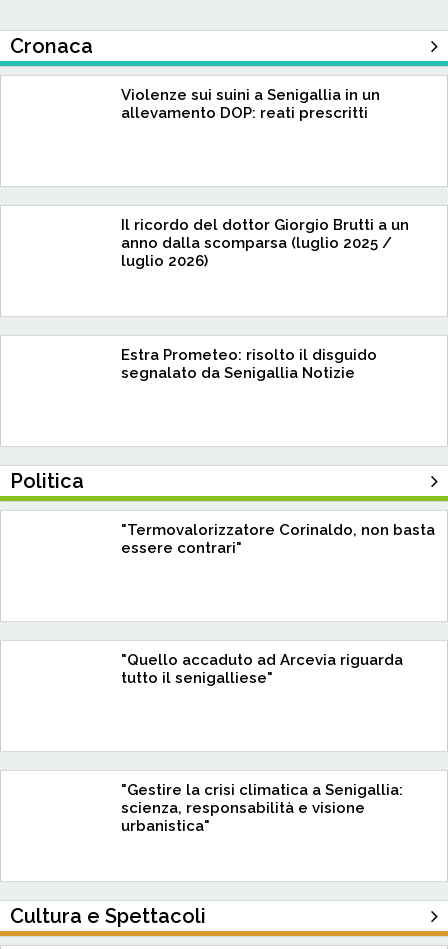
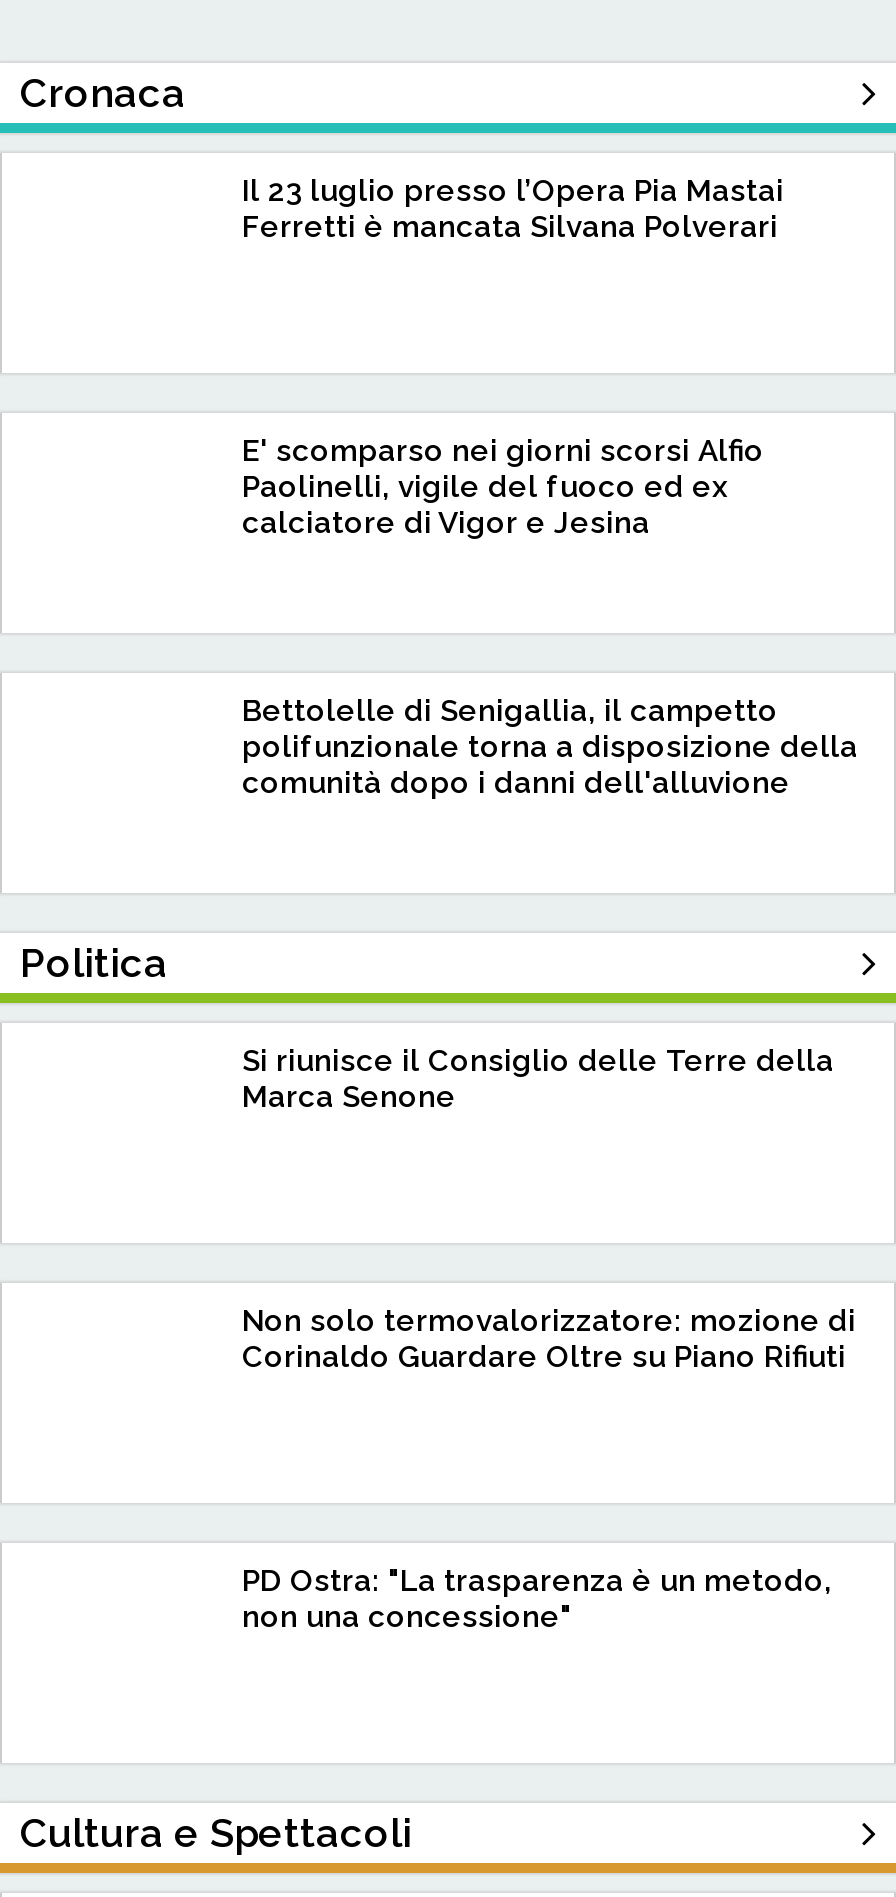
- Violenze sui suini a Senigallia in un
- allevamento DOP: reati prescritti
+ Il 23 luglio presso l’Opera Pia Mastai
+ Ferretti è mancata Silvana Polverari

- Il ricordo del dottor Giorgio Brutti a un
- anno dalla scomparsa (luglio 2025 /
- luglio 2026)
+ E' scomparso nei giorni scorsi Alfio
+ Paolinelli, vigile del fuoco ed ex
+ calciatore di Vigor e Jesina

- Estra Prometeo: risolto il disguido
- segnalato da Senigallia Notizie
+ Bettolelle di Senigallia, il campetto
+ polifunzionale torna a disposizione della
+ comunità dopo i danni dell'alluvione

- "Termovalorizzatore Corinaldo, non basta
- essere contrari"
+ Si riunisce il Consiglio delle Terre della
+ Marca Senone

- "Quello accaduto ad Arcevia riguarda
- tutto il senigalliese"
+ Non solo termovalorizzatore: mozione di
+ Corinaldo Guardare Oltre su Piano Rifiuti

- "Gestire la crisi climatica a Senigallia:
- scienza, responsabilità e visione
- urbanistica"
+ PD Ostra: "La trasparenza è un metodo,
+ non una concessione"
